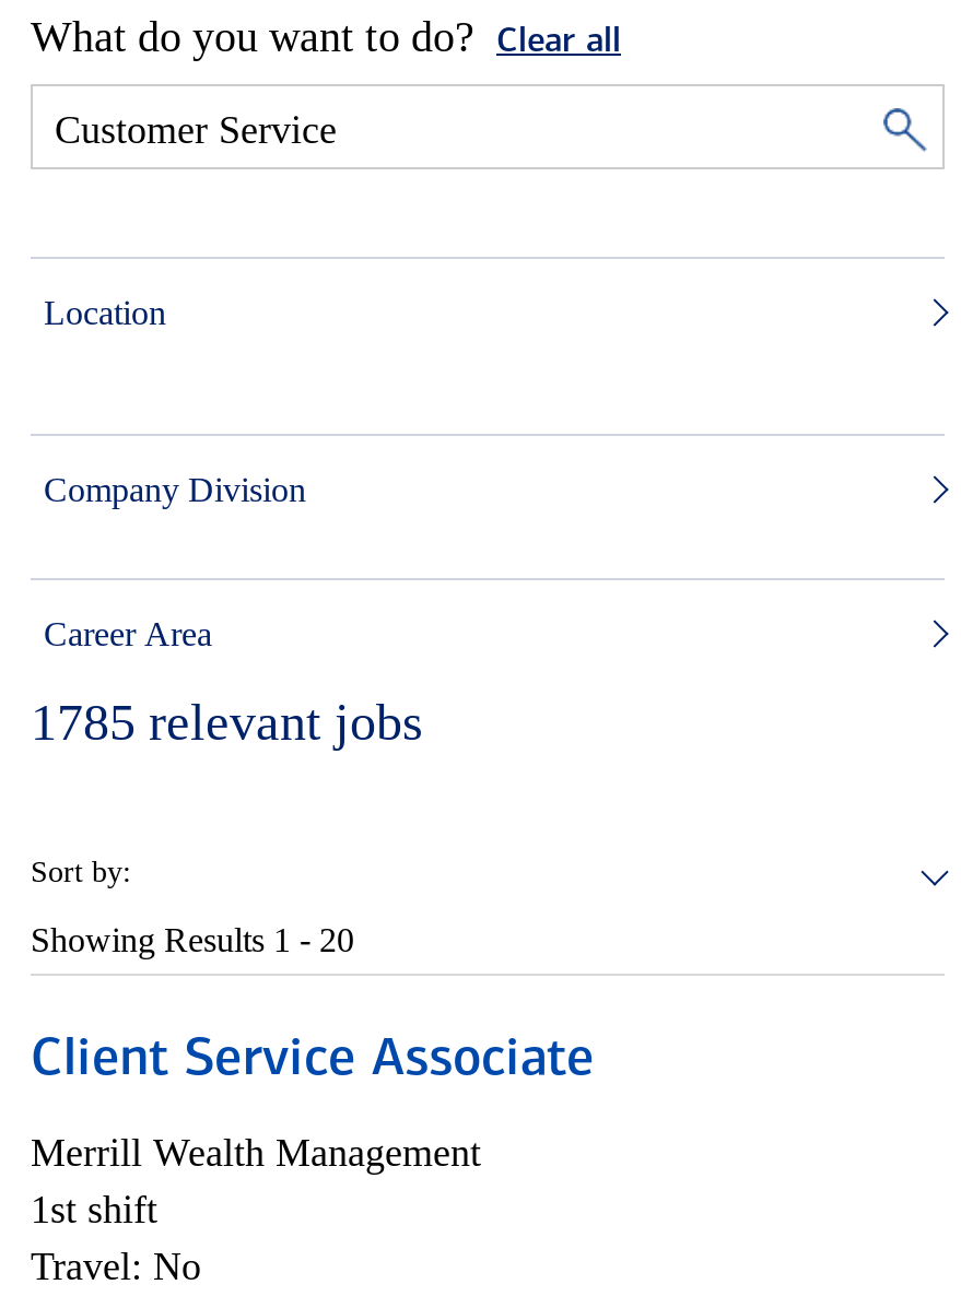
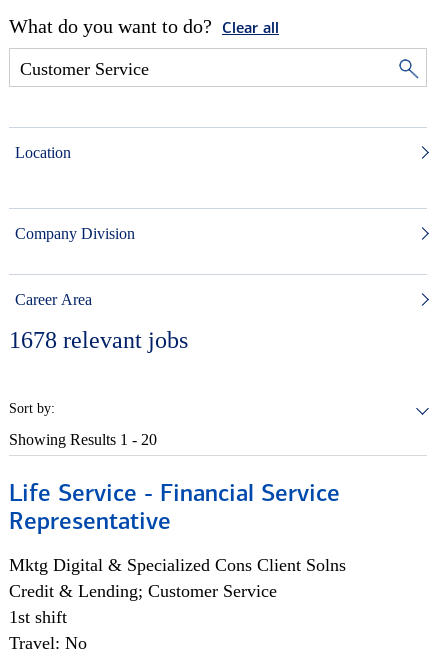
- 1785 relevant jobs
+ 1678 relevant jobs

- Client Service Associate
+ Life Service - Financial Service
+ Representative

- Merrill Wealth Management
+ Mktg Digital & Specialized Cons Client Solns
+ Credit & Lending; Customer Service
